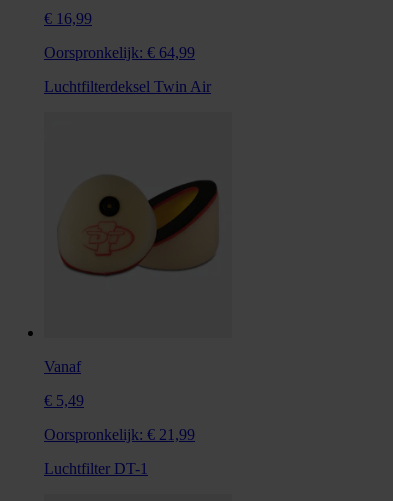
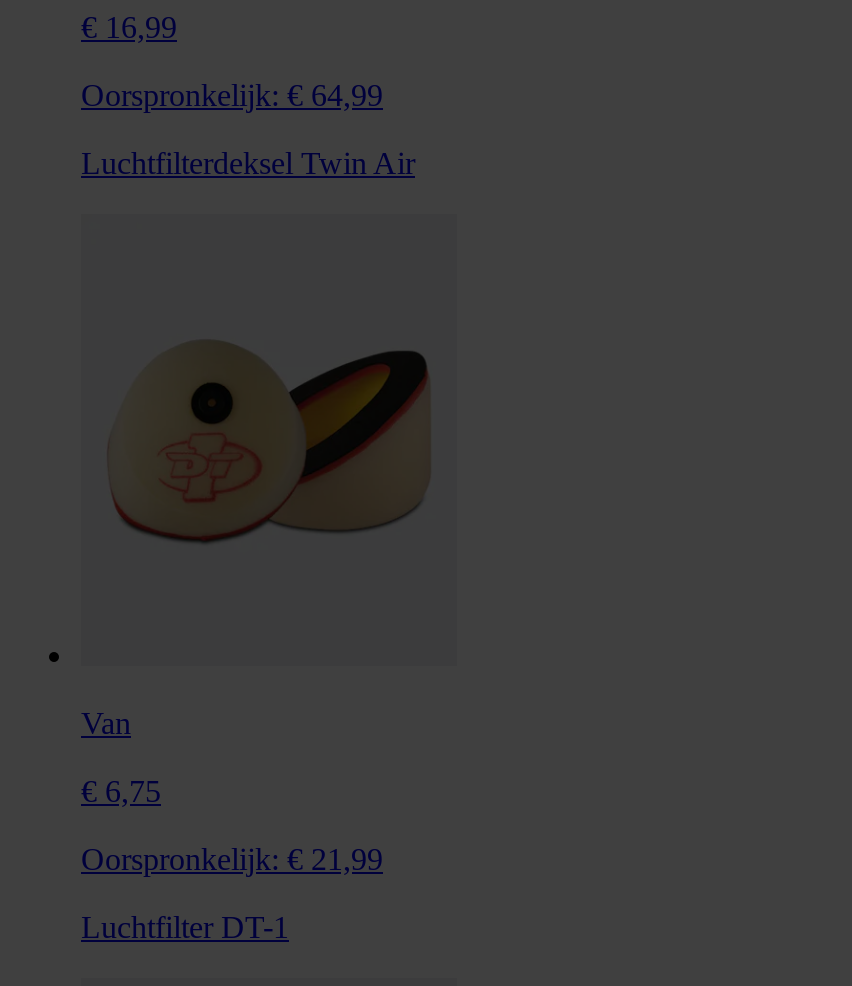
- Vanaf
+ Van

- € 5,49
+ € 6,75
